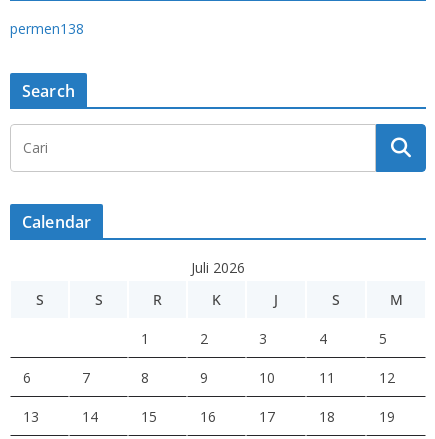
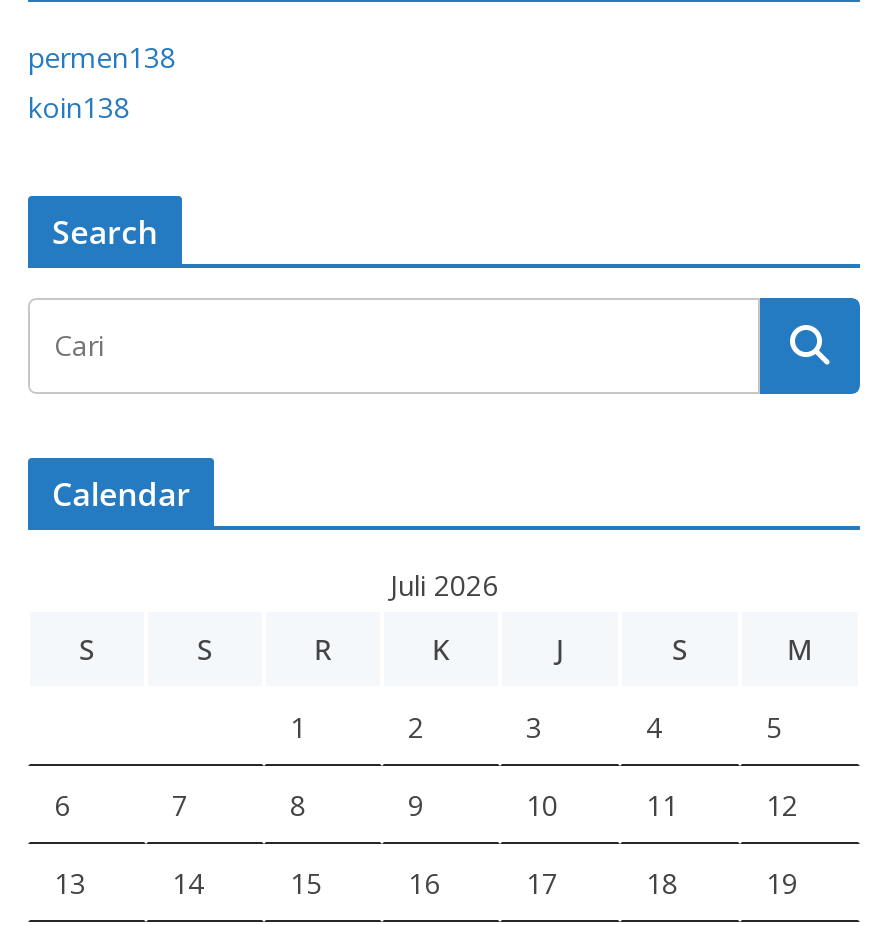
+ koin138
